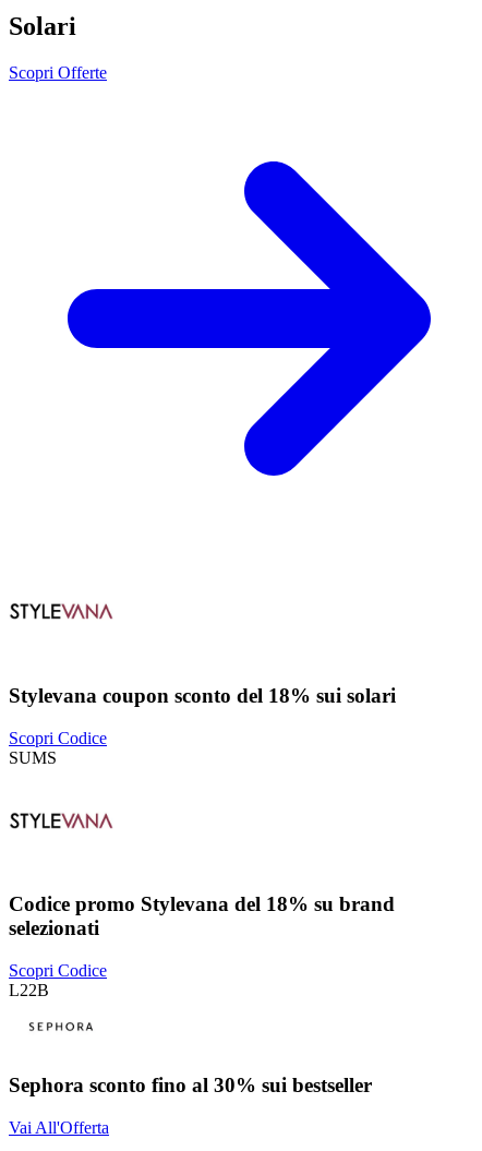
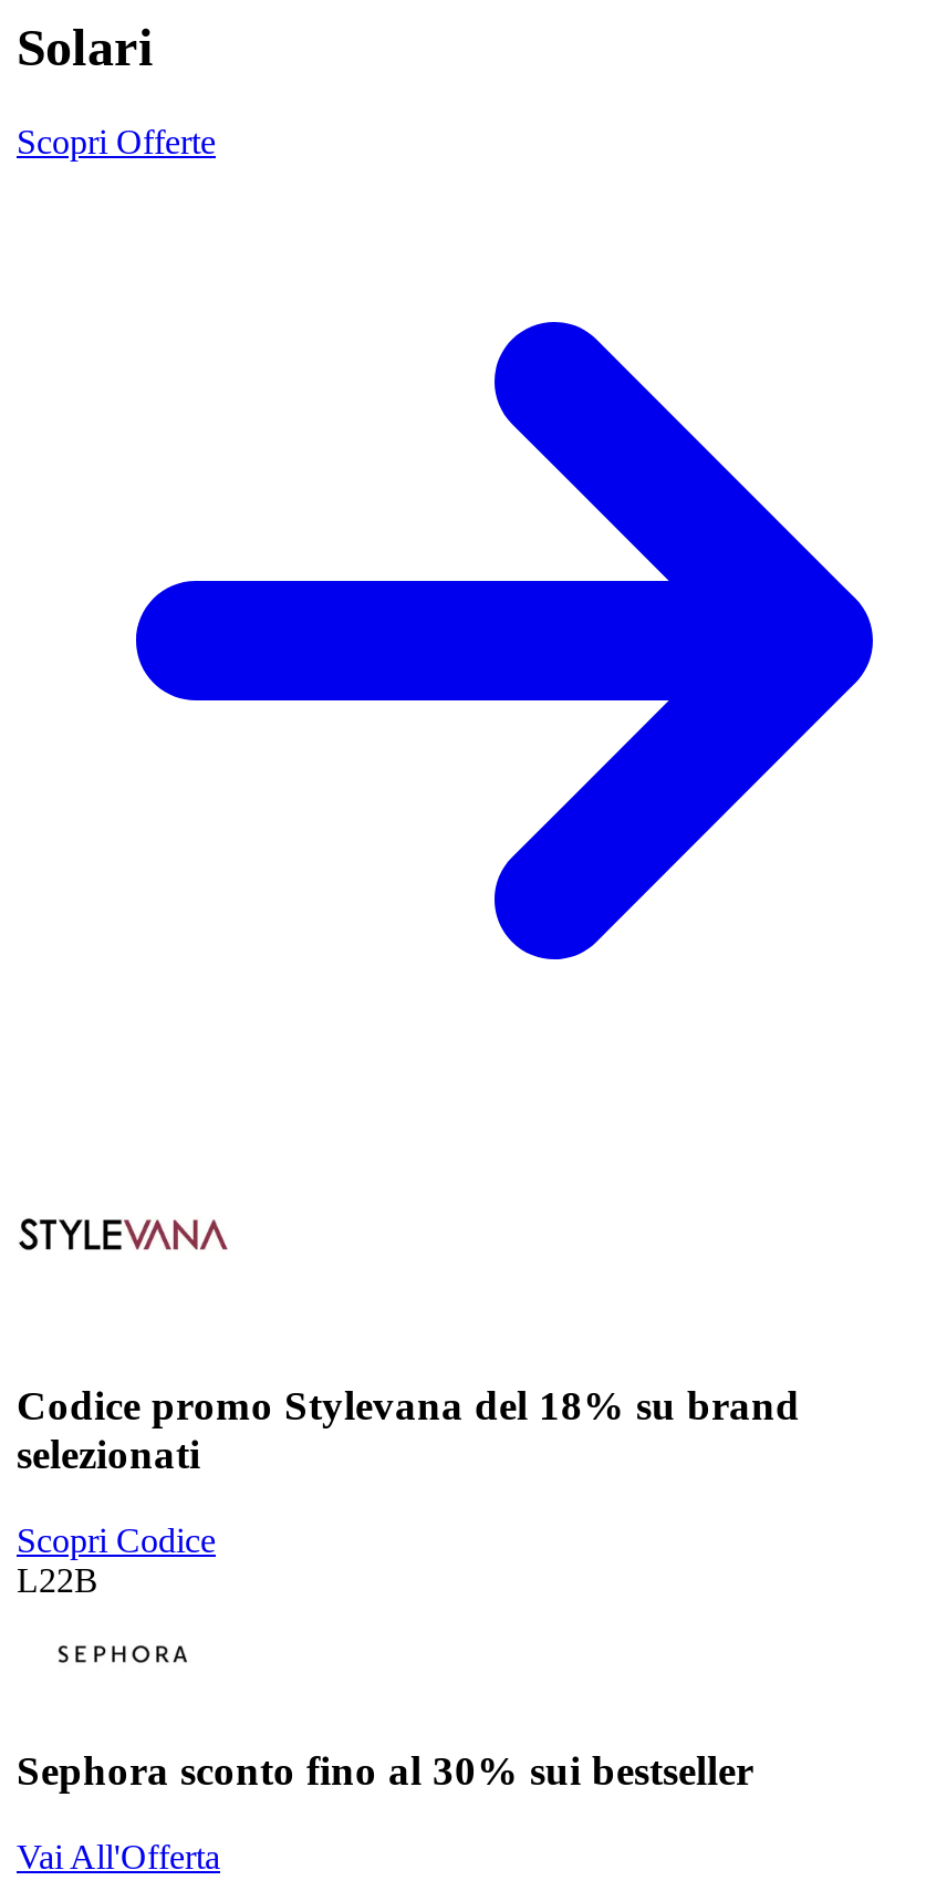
- Stylevana coupon sconto del 18% sui solari
- Scopri Codice
- SUMS
